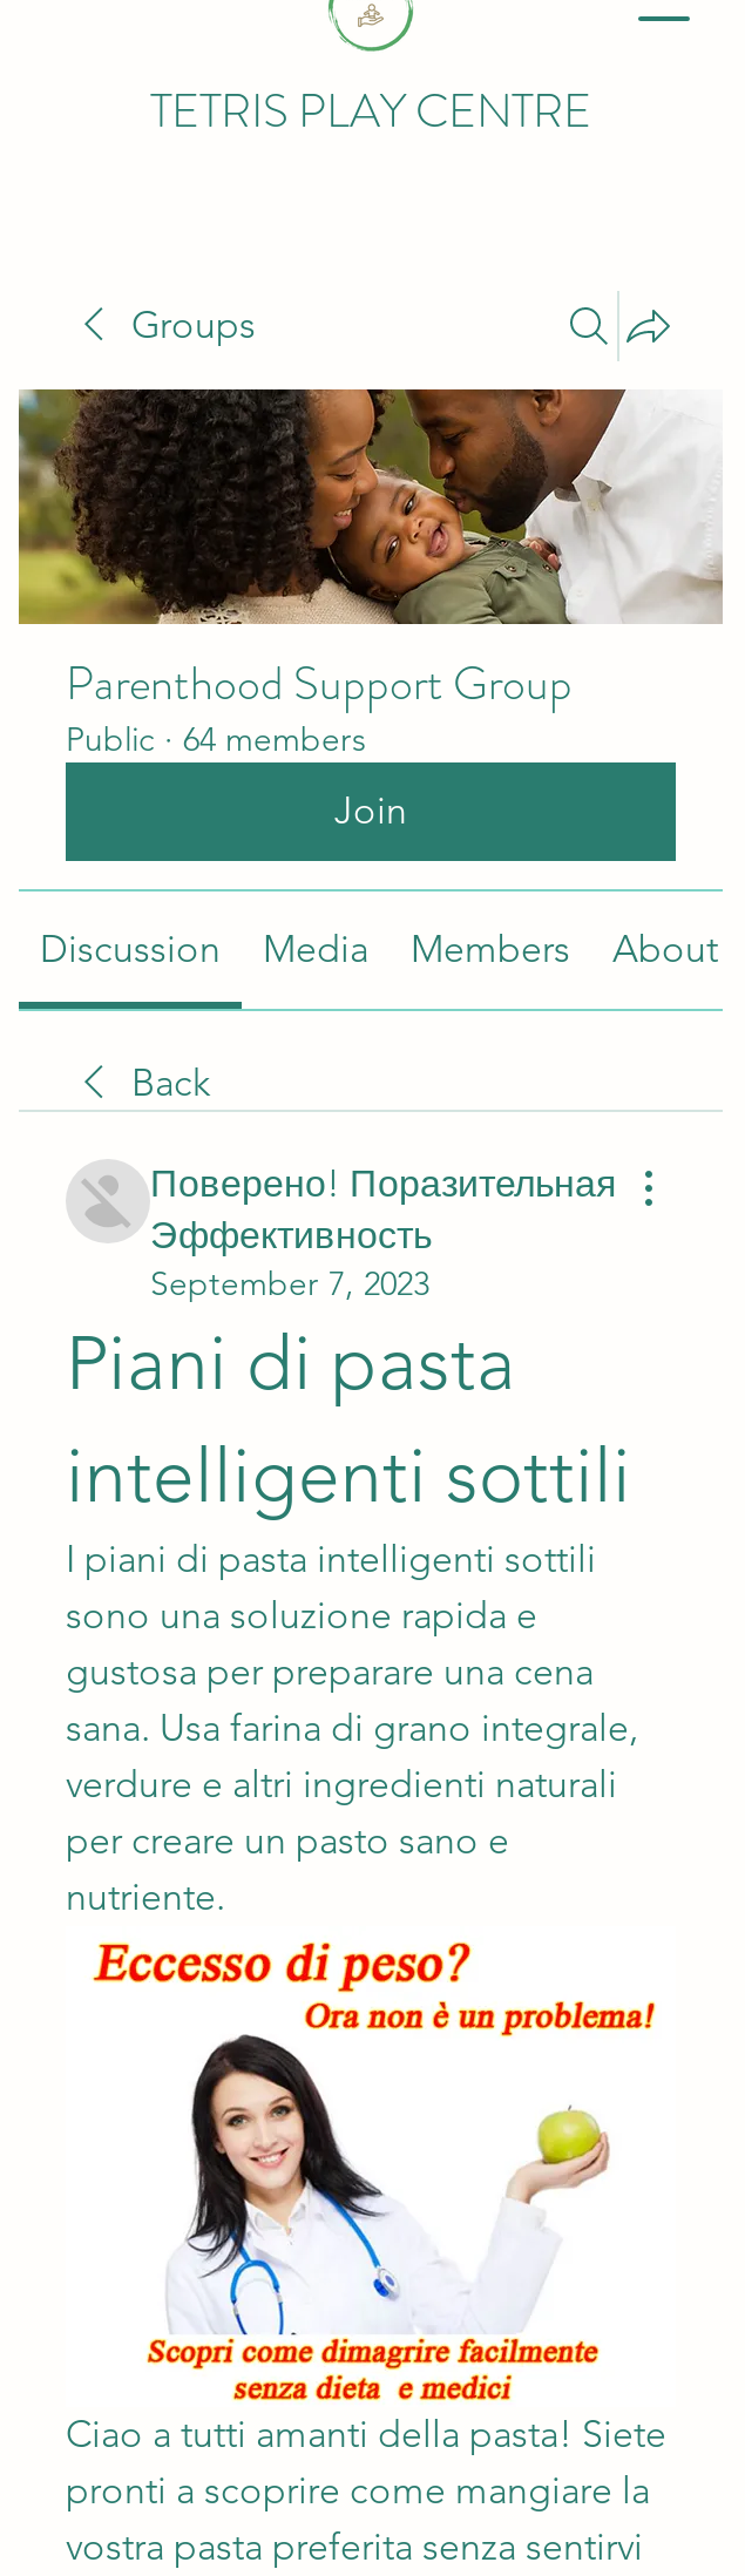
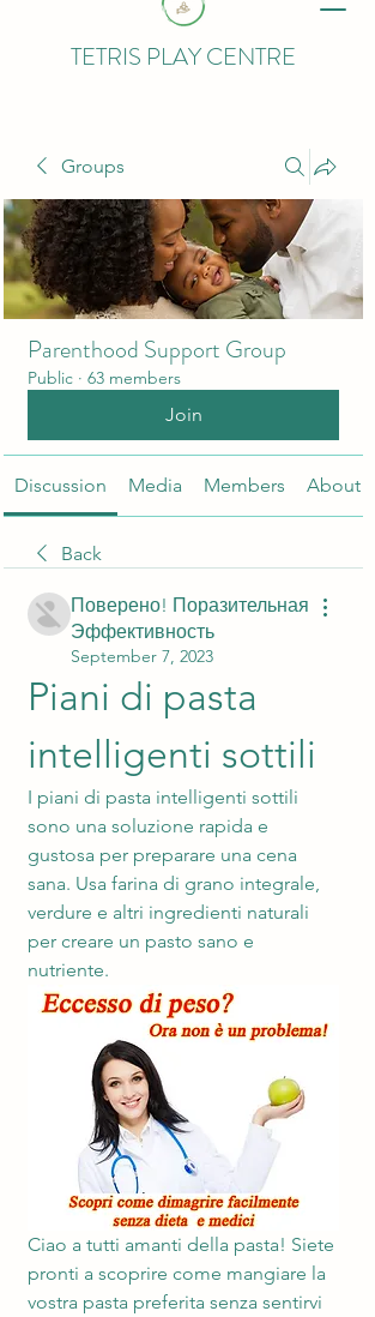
- Public · 64 members
+ Public · 63 members
